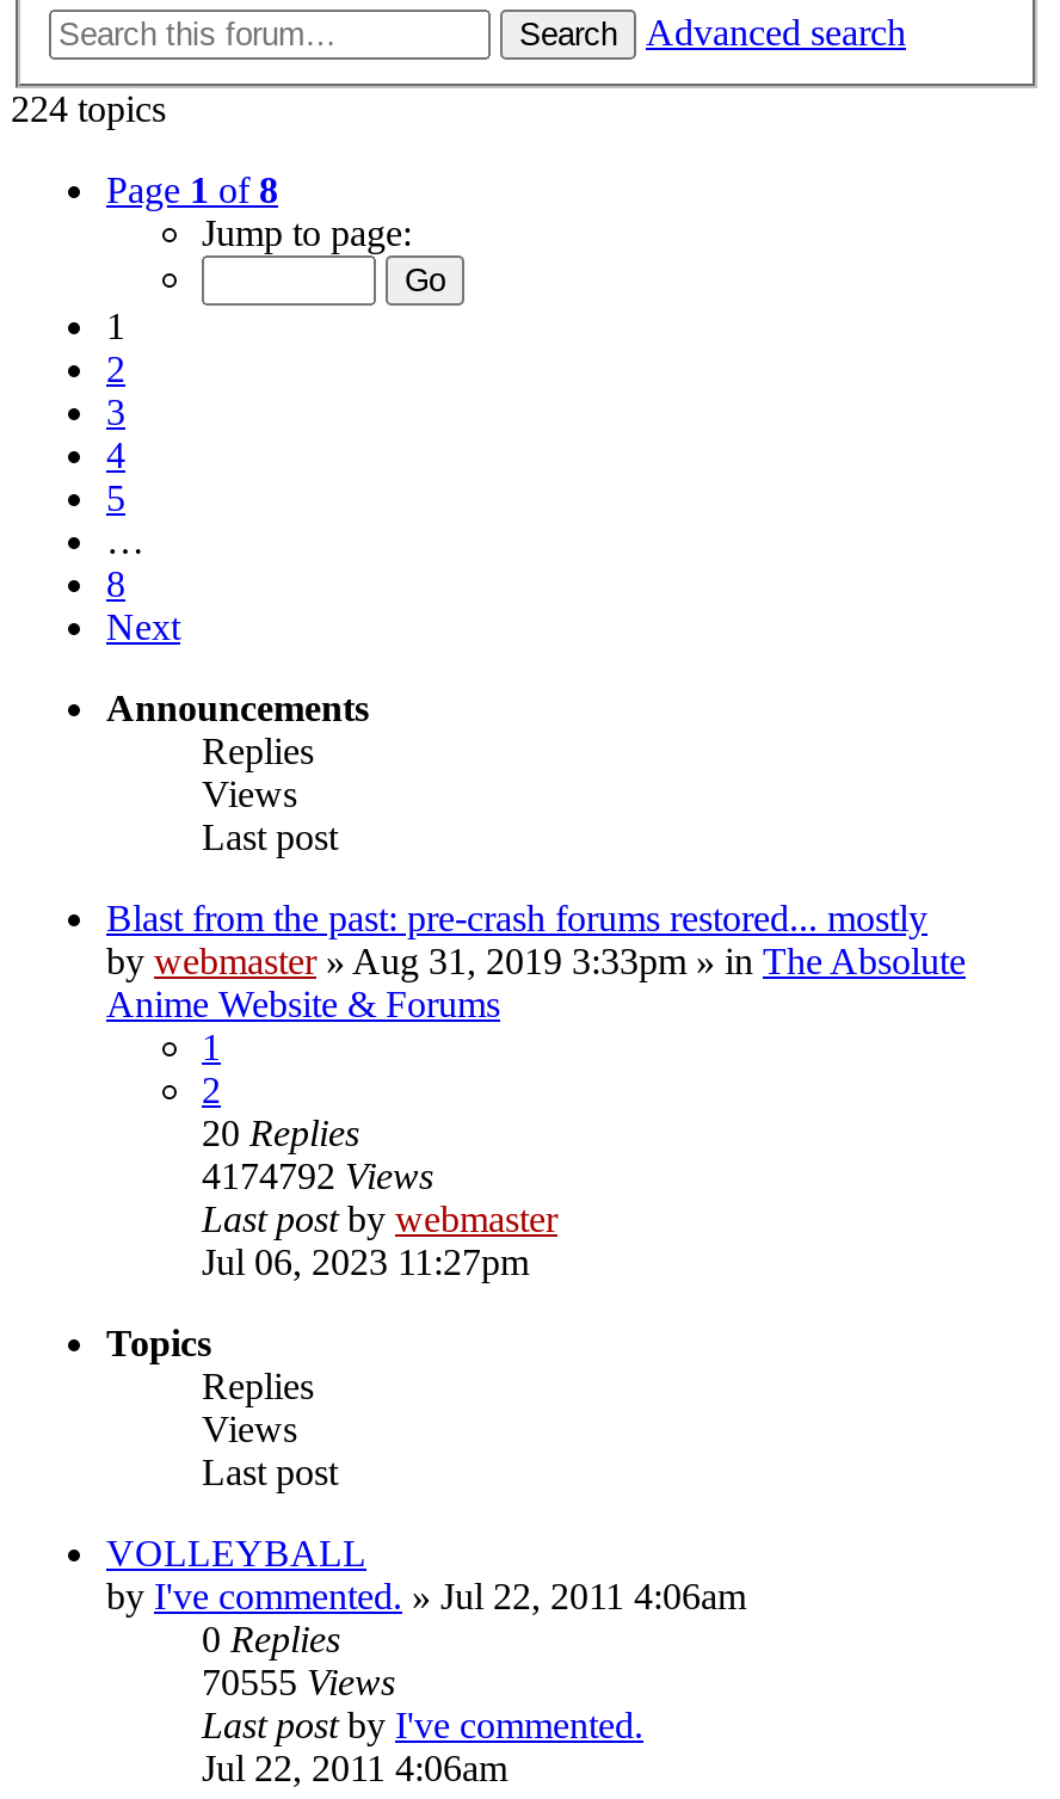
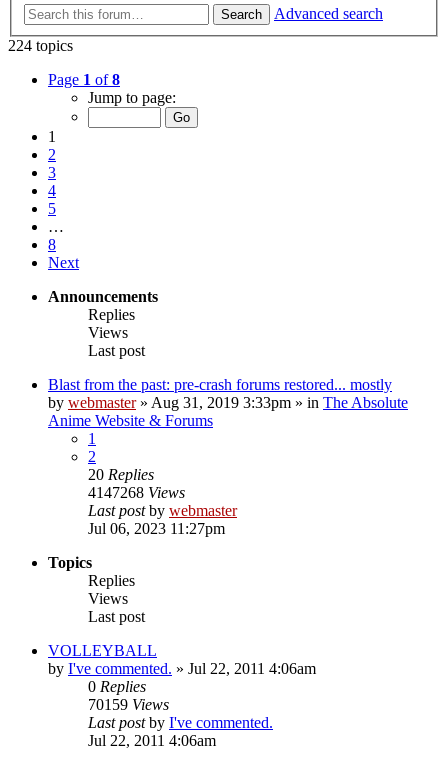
- 4174792 Views
+ 4147268 Views

- 70555 Views
+ 70159 Views
